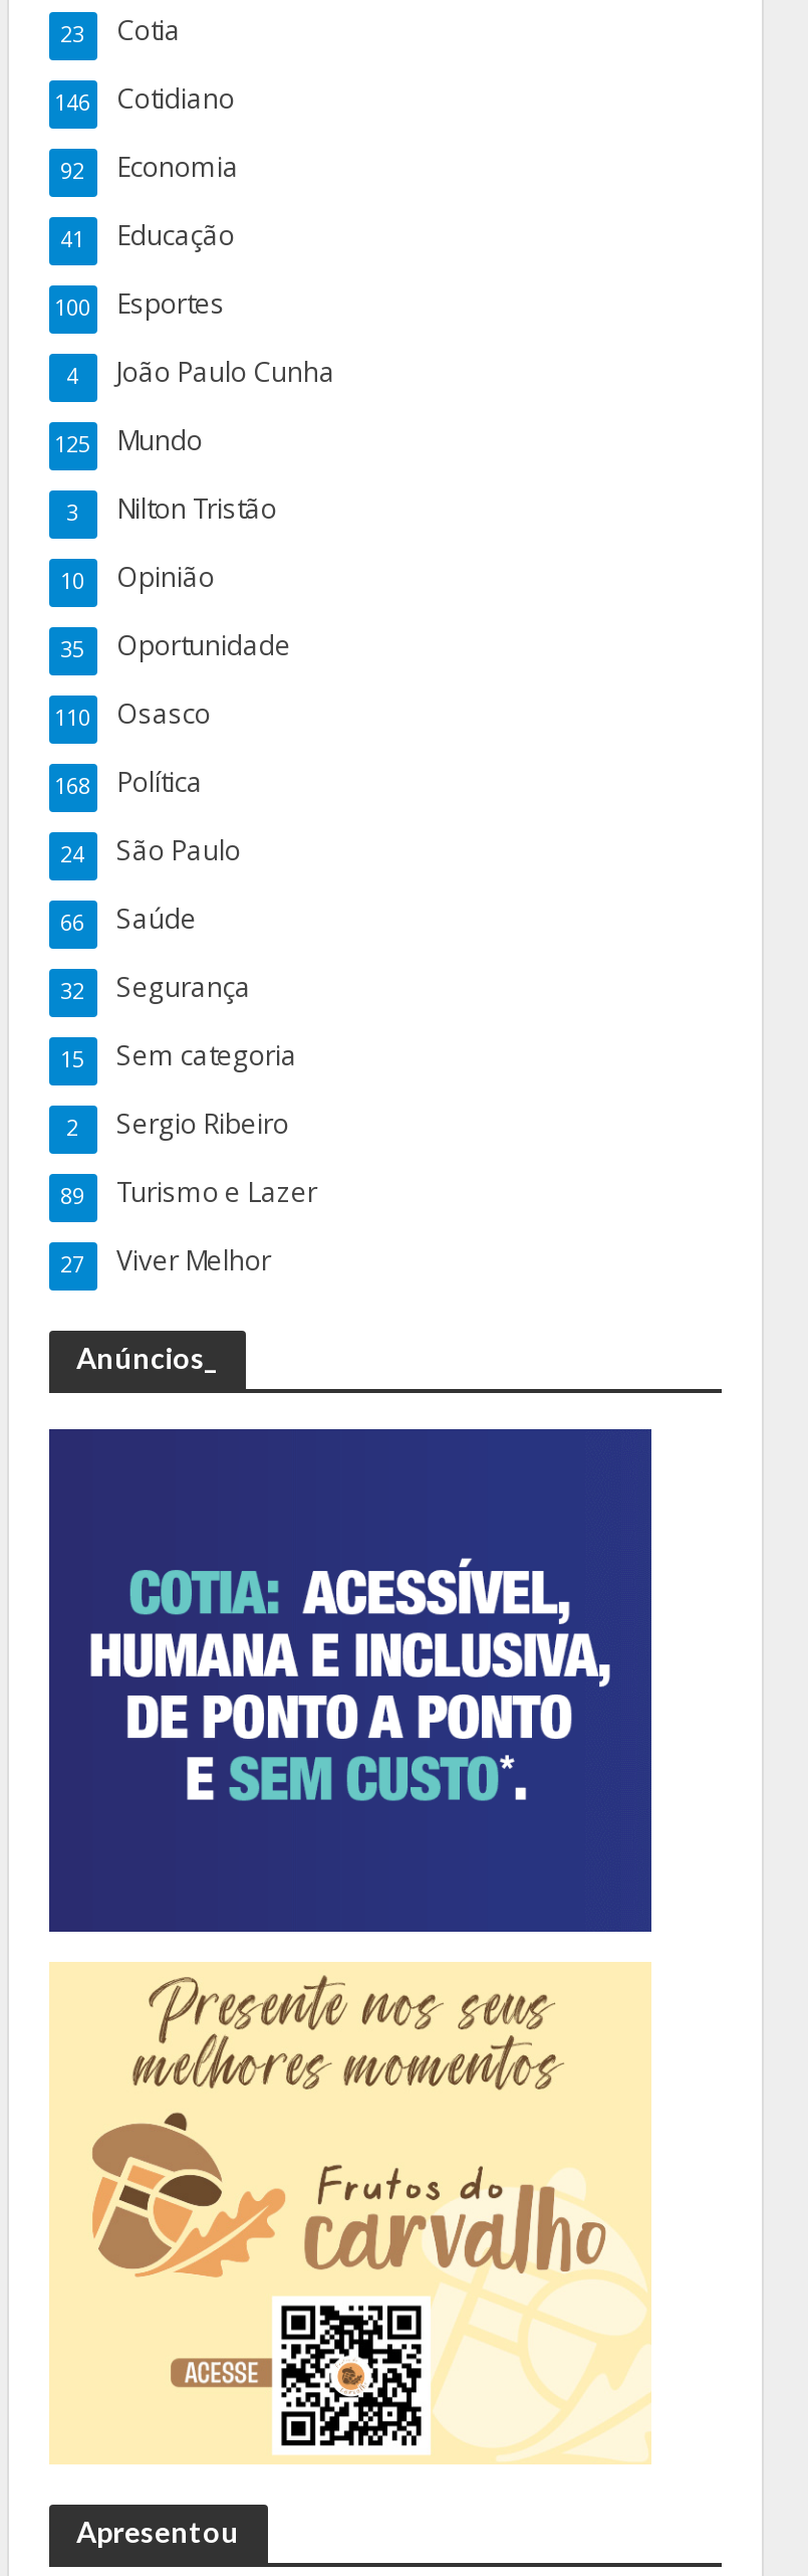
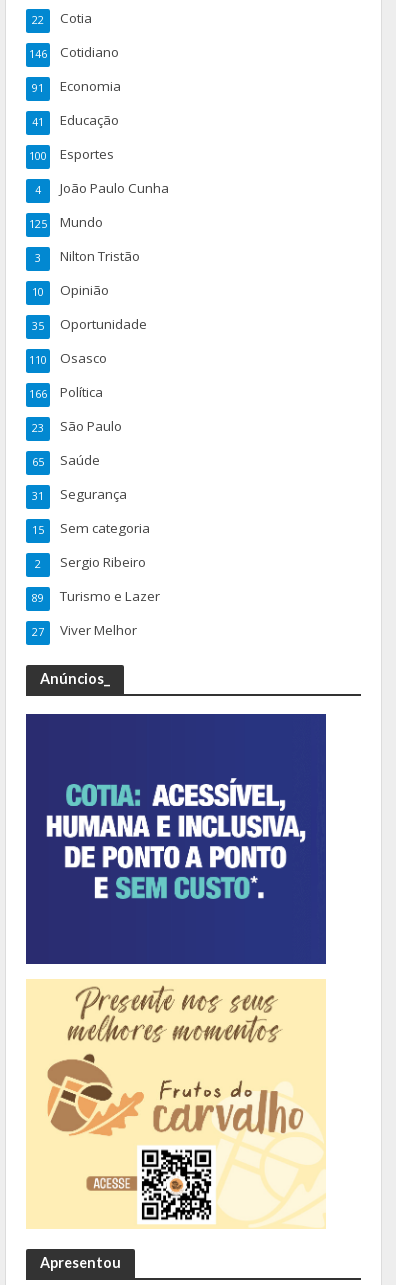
- 23 Cotia
+ 22 Cotia

- 92 Economia
+ 91 Economia

- 168 Política
+ 166 Política

- 24 São Paulo
+ 23 São Paulo

- 66 Saúde
+ 65 Saúde

- 32 Segurança
+ 31 Segurança
